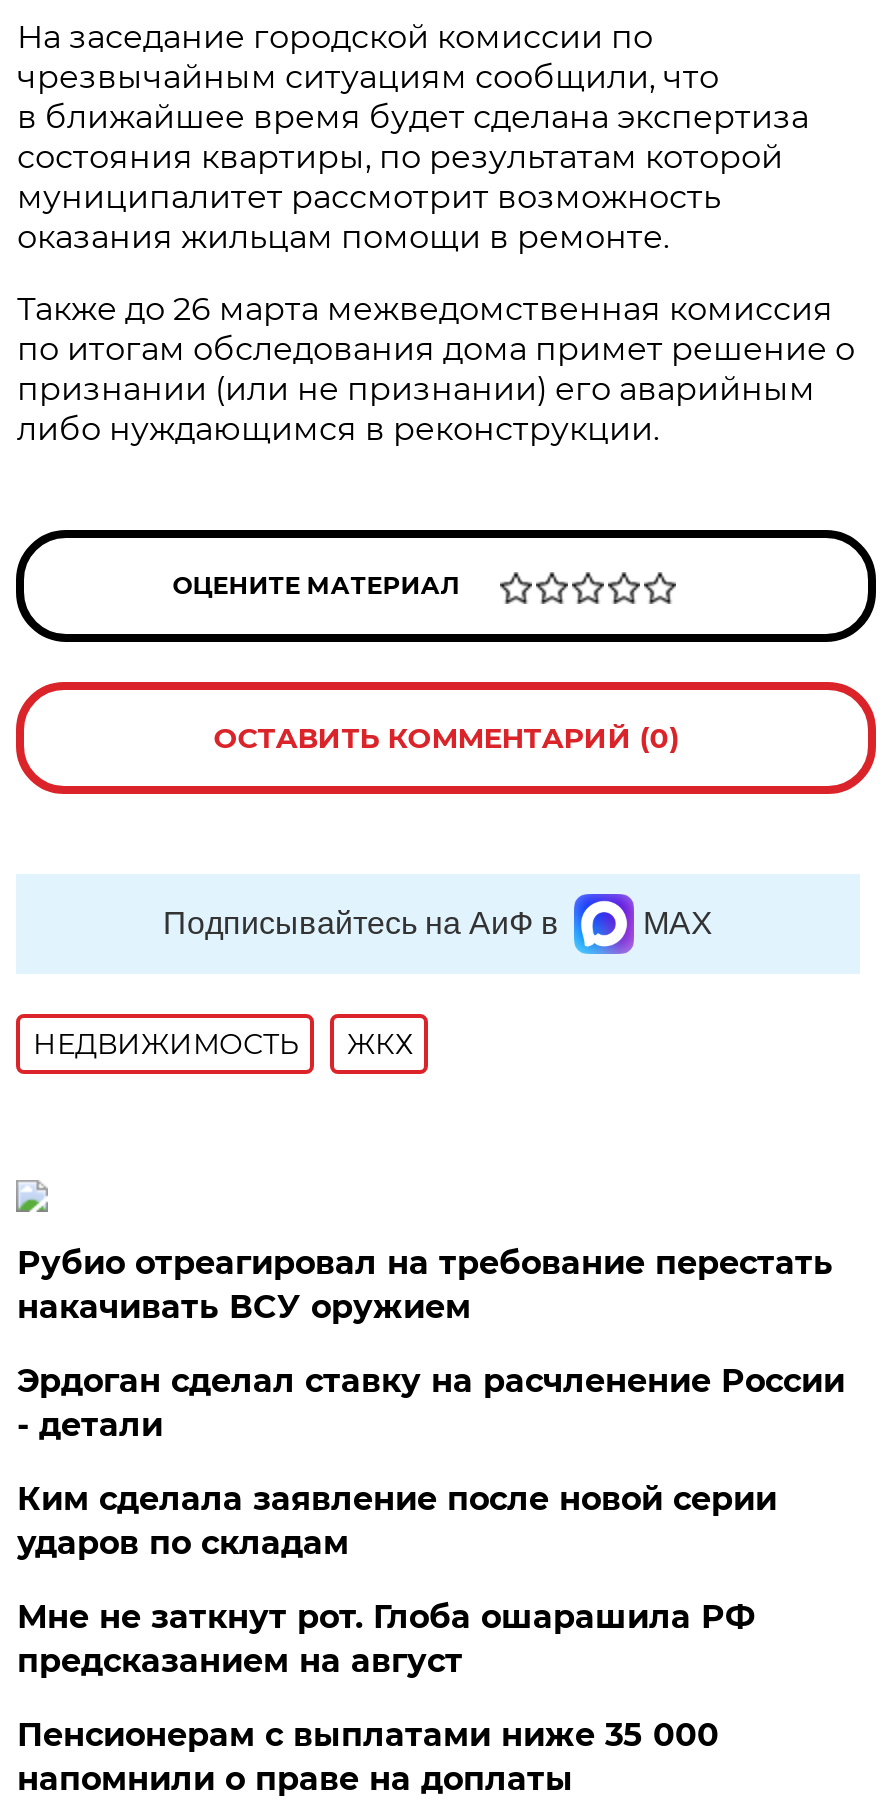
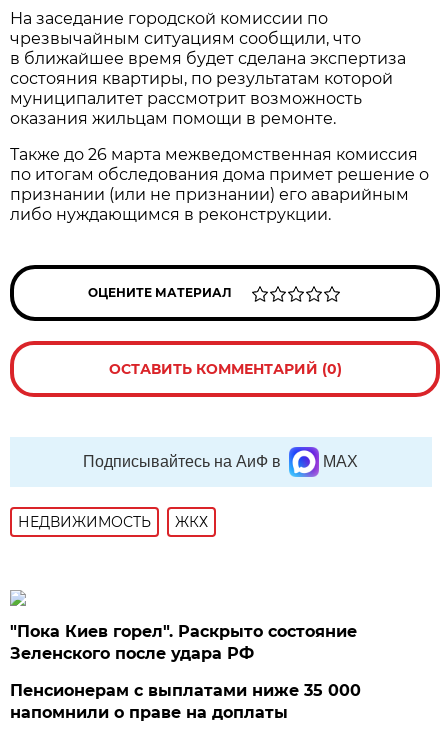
- Рубио отреагировал на требование перестать
- накачивать ВСУ оружием
- Эрдоган сделал ставку на расчленение России
- - детали
- Ким сделала заявление после новой серии
- ударов по складам
- Мне не заткнут рот. Глоба ошарашила РФ
- предсказанием на август
+ "Пока Киев горел". Раскрыто состояние
+ Зеленского после удара РФ
